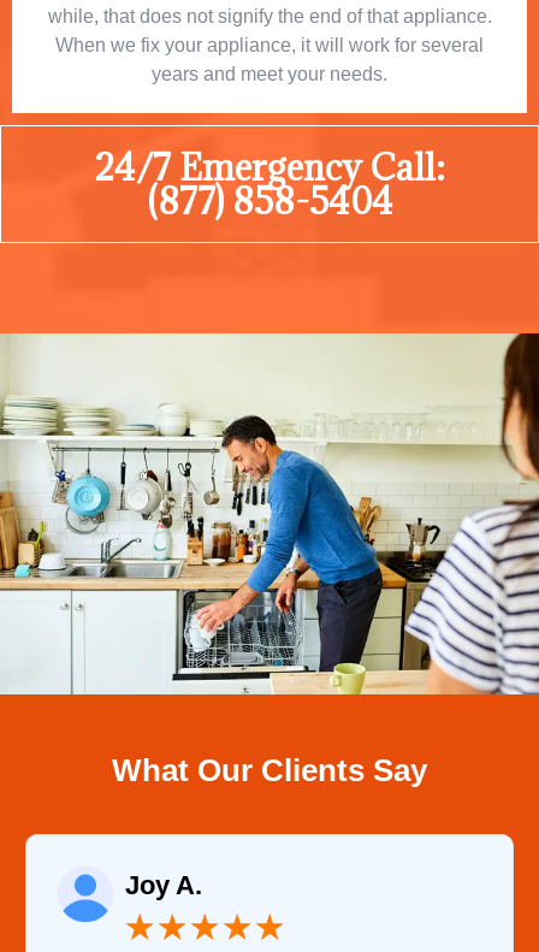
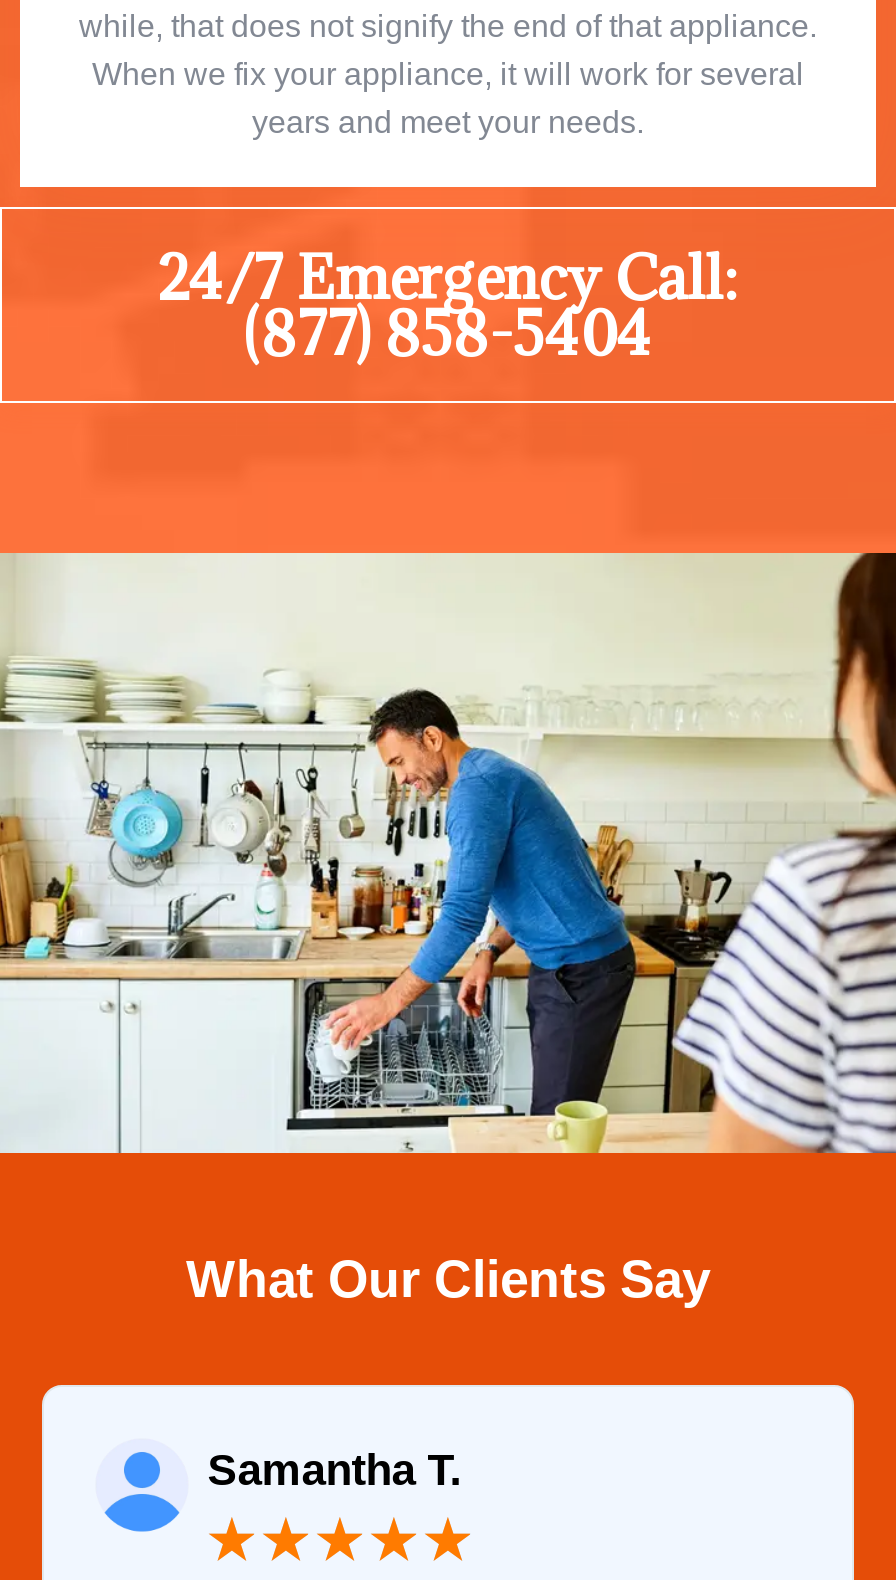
- Joy A.
+ Samantha T.
